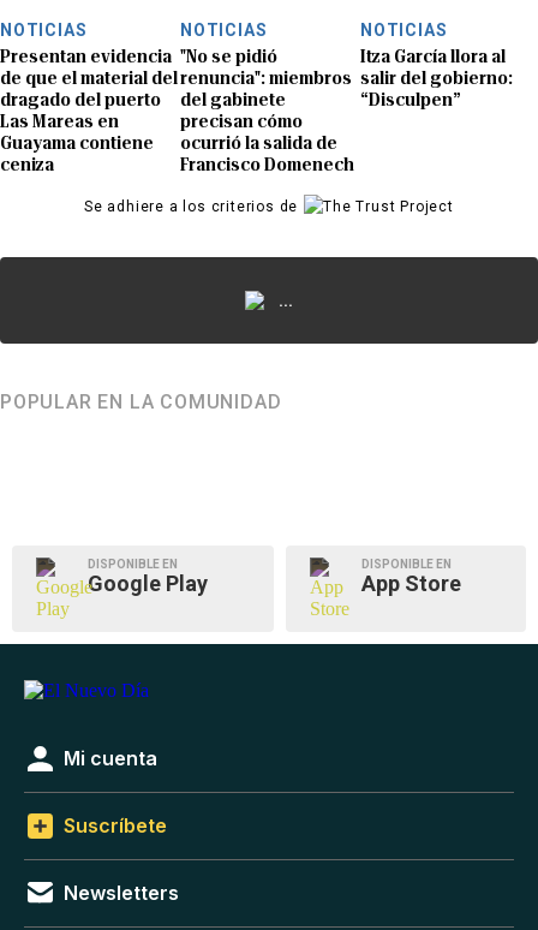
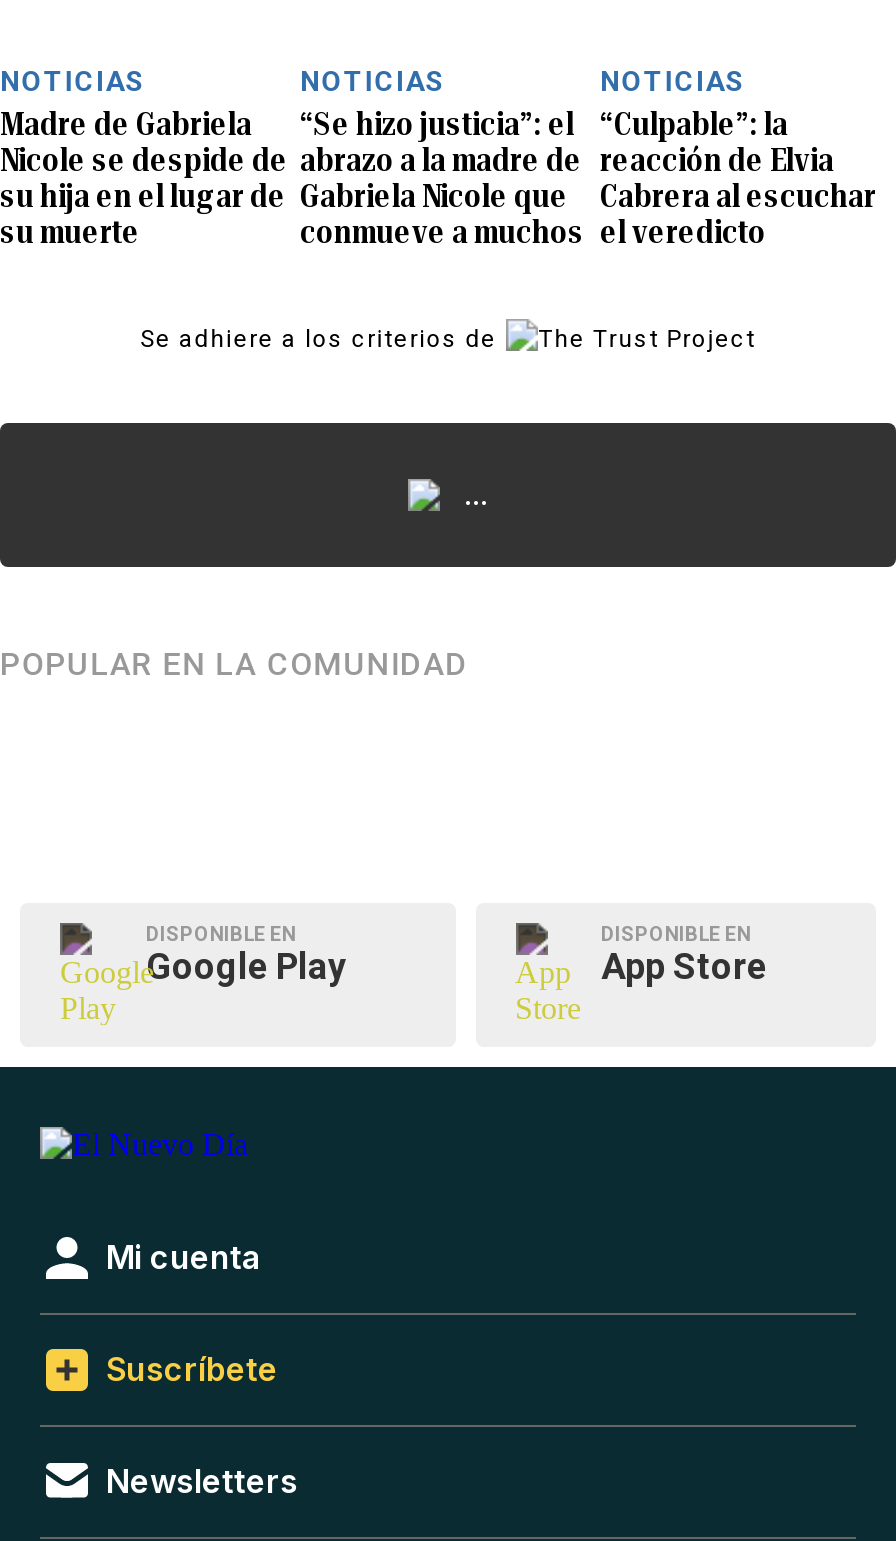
- Presentan evidencia
- de que el material del
- dragado del puerto
- Las Mareas en
- Guayama contiene
- ceniza
+ Madre de Gabriela
+ Nicole se despide de
+ su hija en el lugar de
+ su muerte

- "No se pidió
- renuncia": miembros
- del gabinete
- precisan cómo
- ocurrió la salida de
- Francisco Domenech
+ “Se hizo justicia”: el
+ abrazo a la madre de
+ Gabriela Nicole que
+ conmueve a muchos

- Itza García llora al
- salir del gobierno:
- “Disculpen”
+ “Culpable”: la
+ reacción de Elvia
+ Cabrera al escuchar
+ el veredicto
